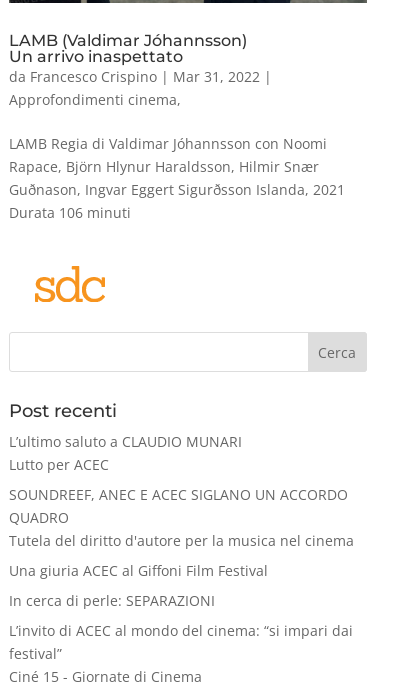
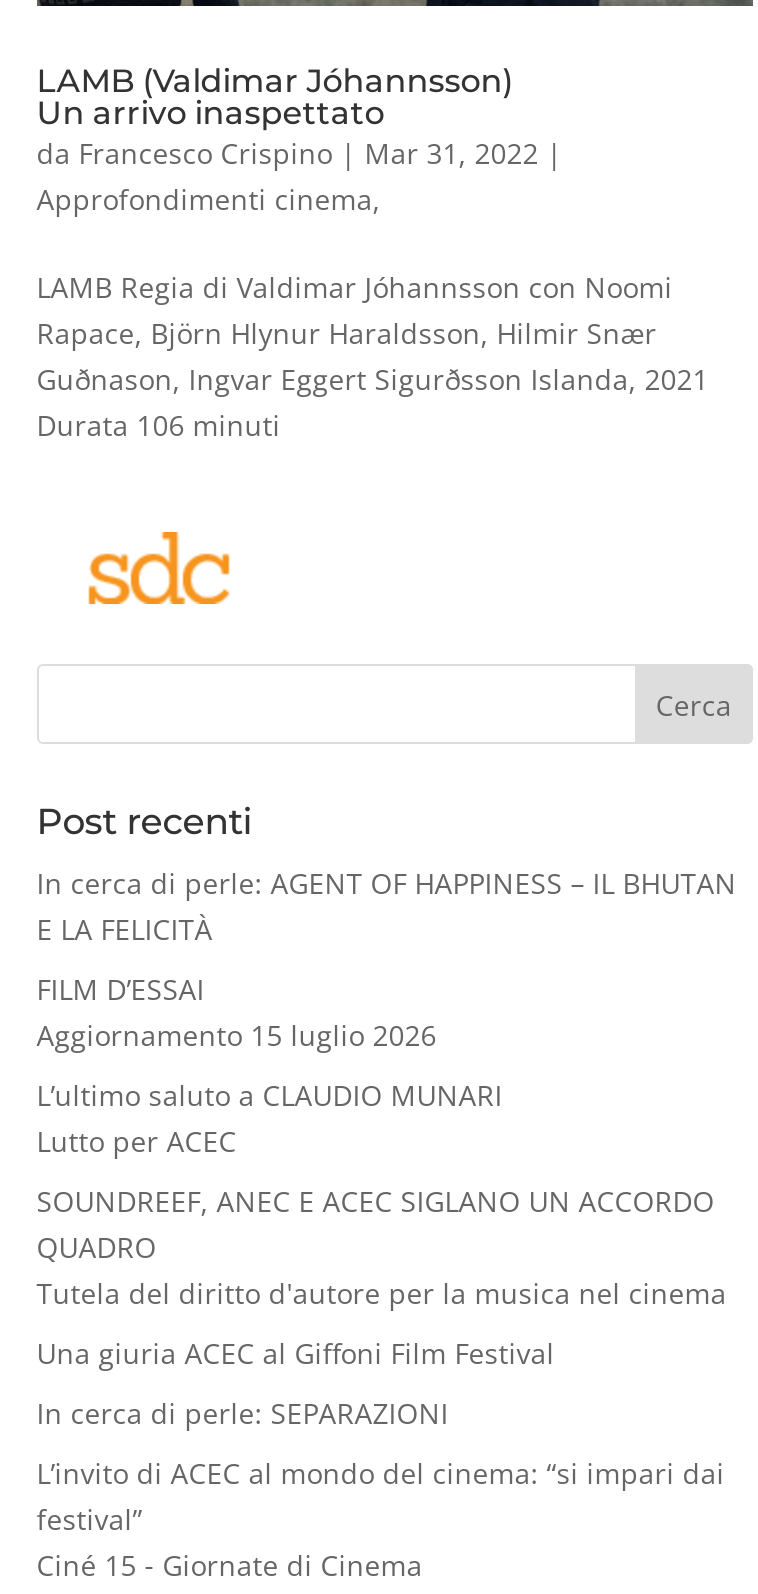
+ In cerca di perle: AGENT OF HAPPINESS – IL BHUTAN
+ E LA FELICITÀ
+ FILM D’ESSAI
+ Aggiornamento 15 luglio 2026
